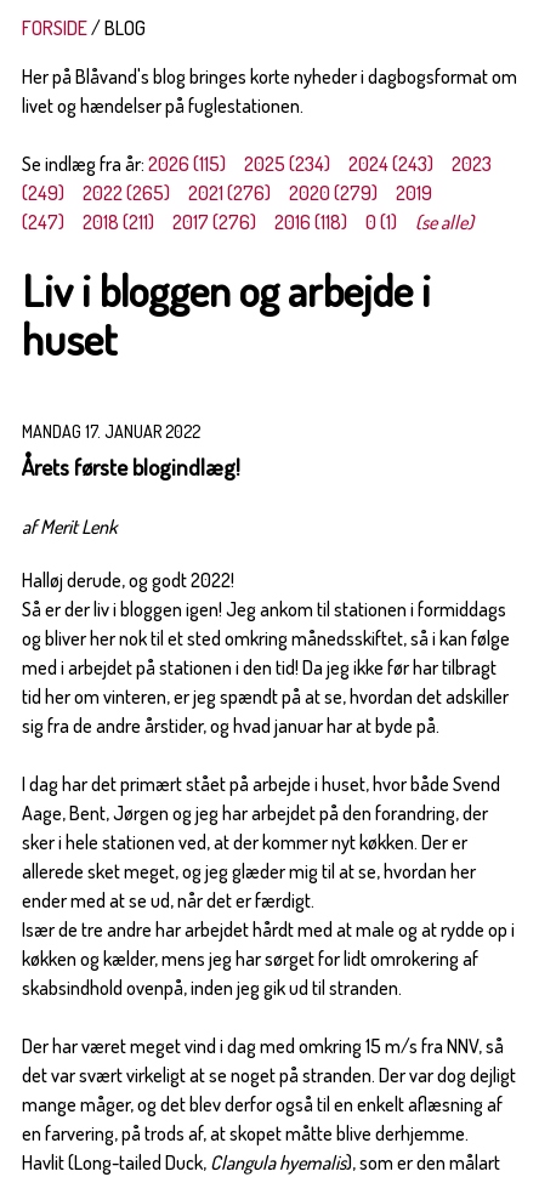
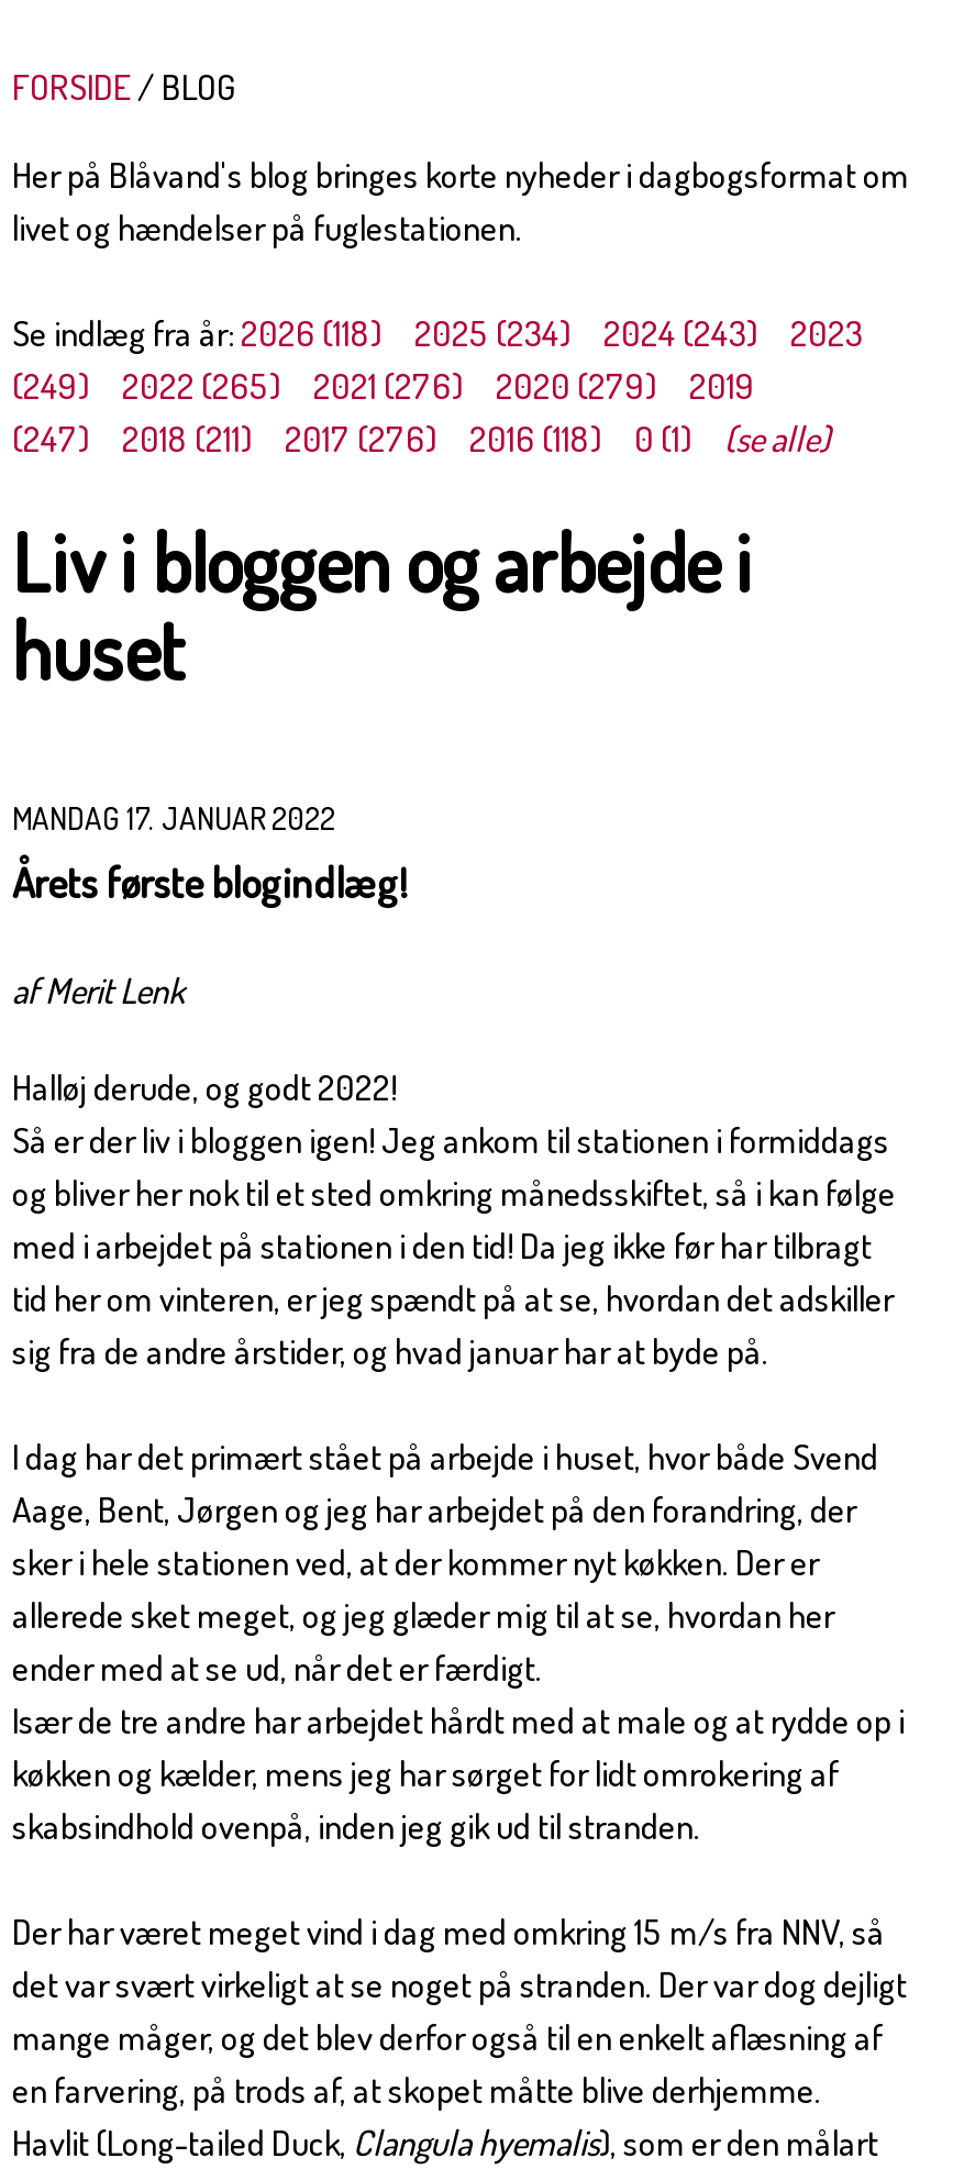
- Se indlæg fra år: 2026 (115)
+ Se indlæg fra år: 2026 (118)
